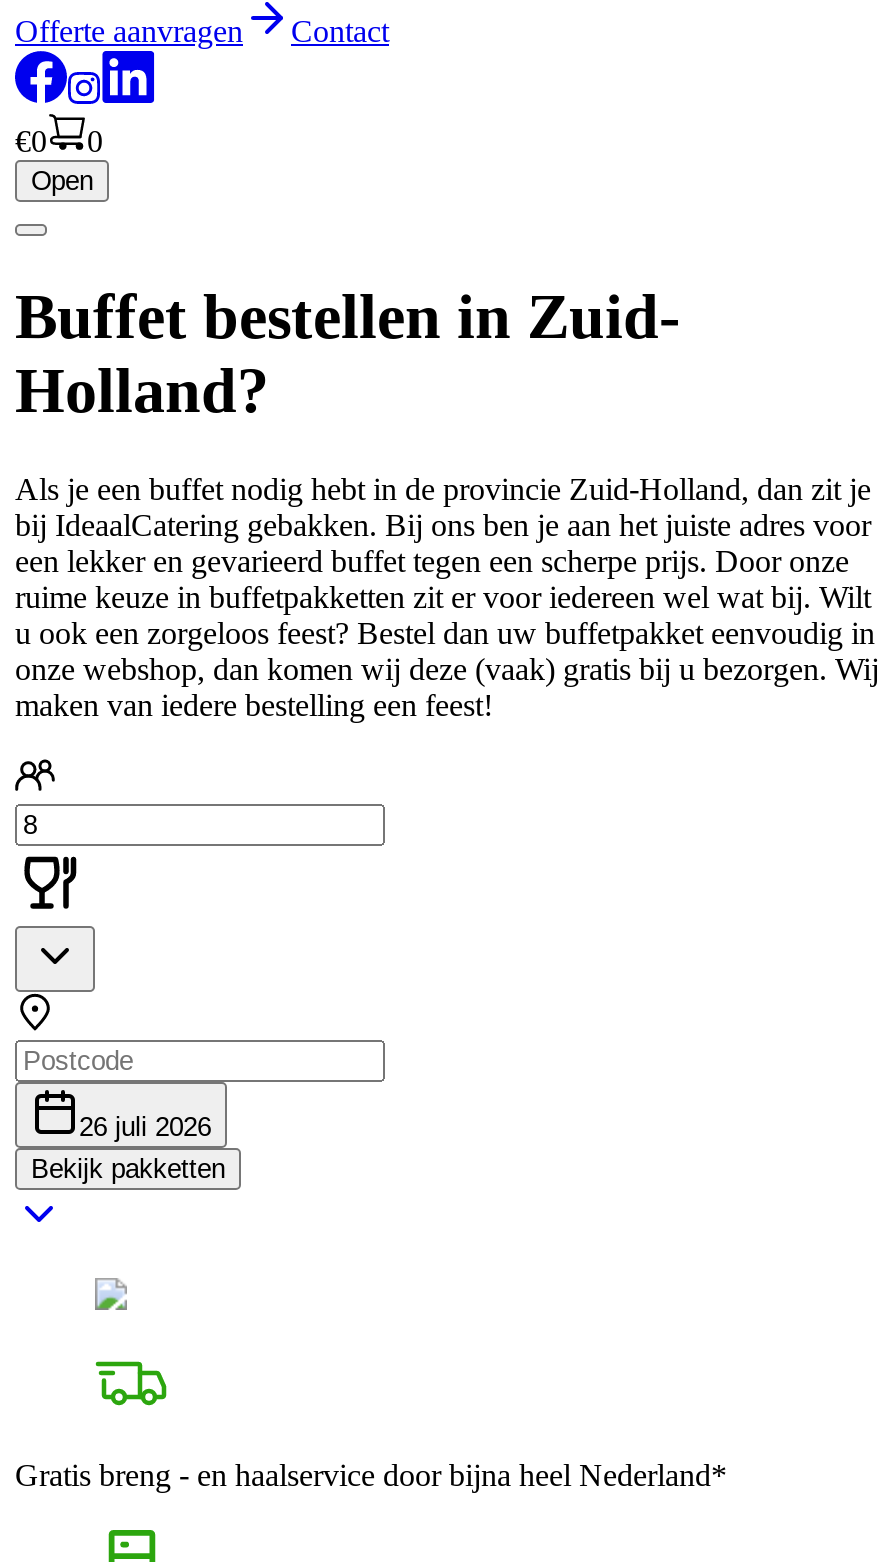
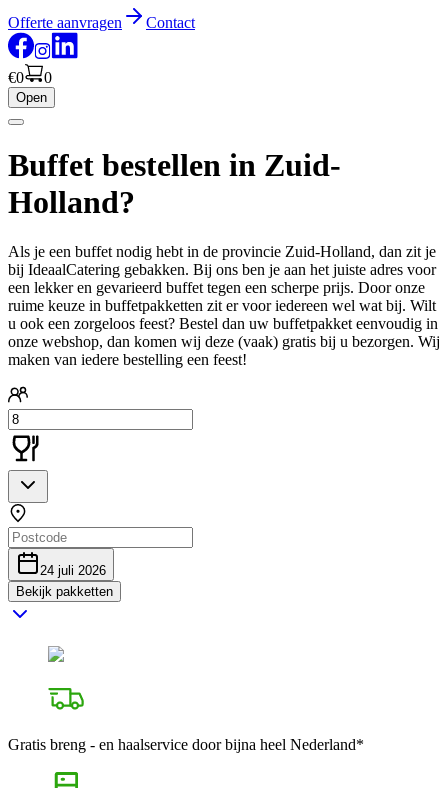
- 26 juli 2026
+ 24 juli 2026
